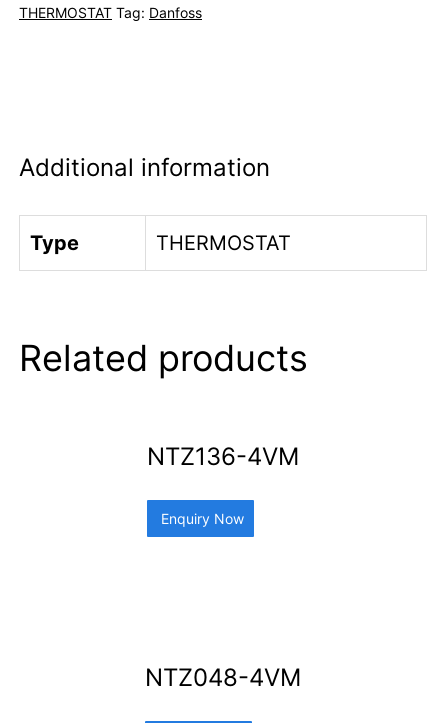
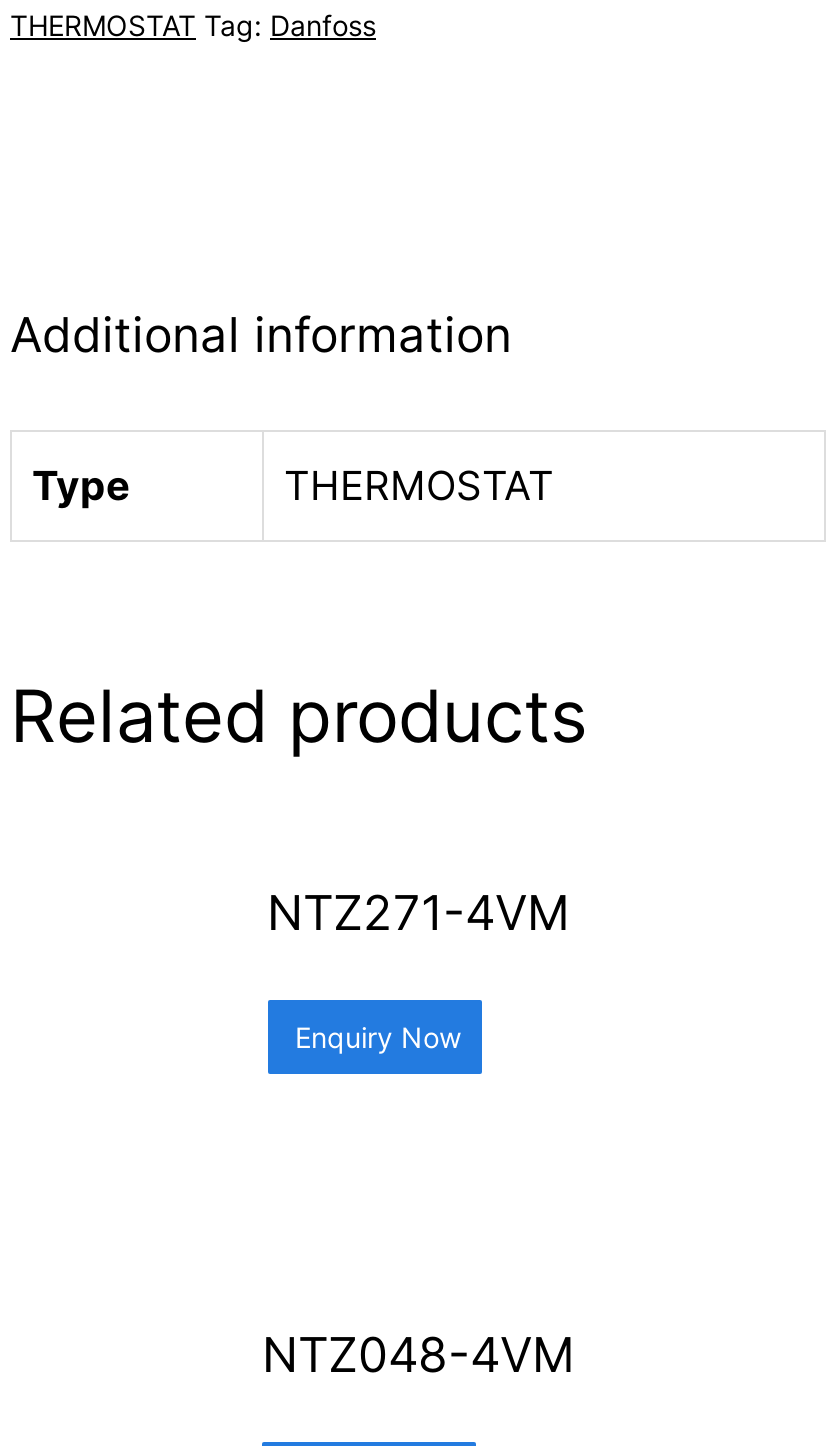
- NTZ136-4VM
+ NTZ271-4VM
